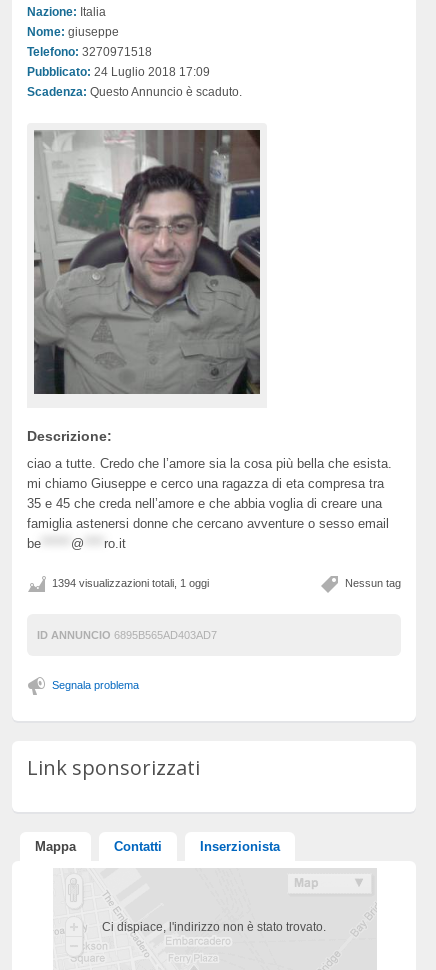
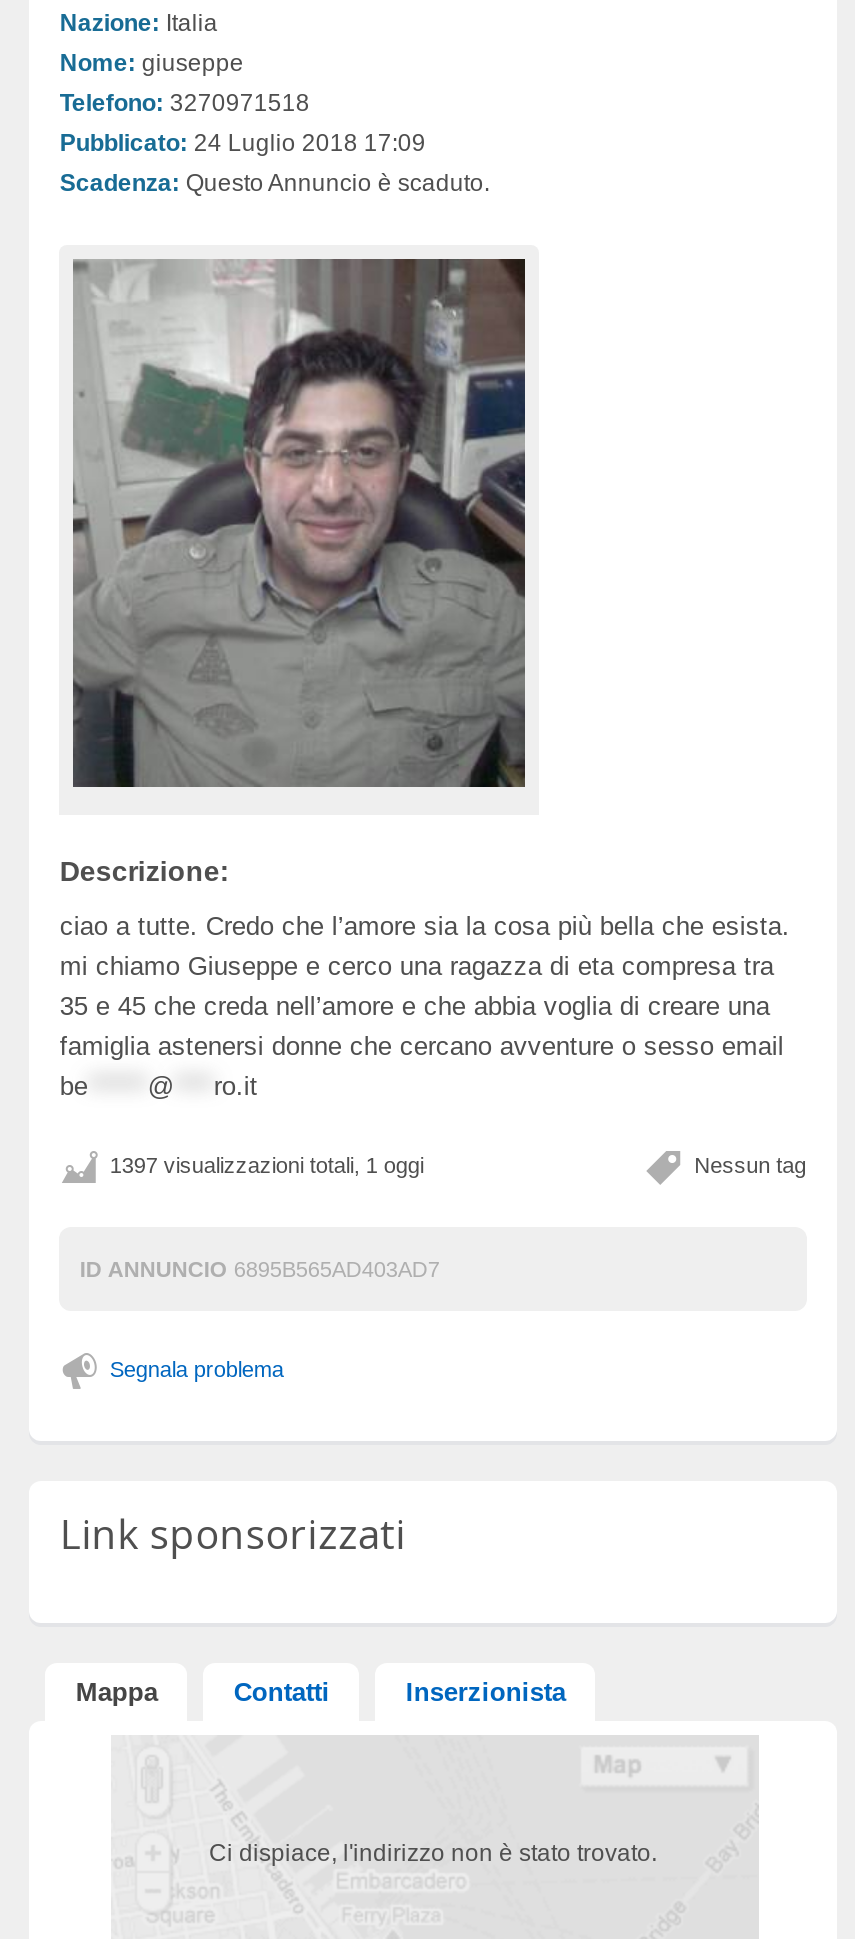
- 1394 visualizzazioni totali, 1 oggi
+ 1397 visualizzazioni totali, 1 oggi
